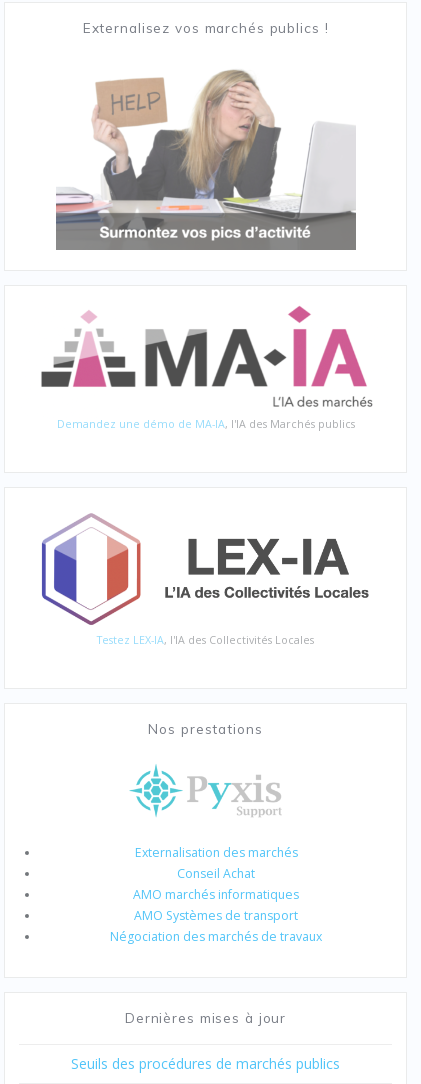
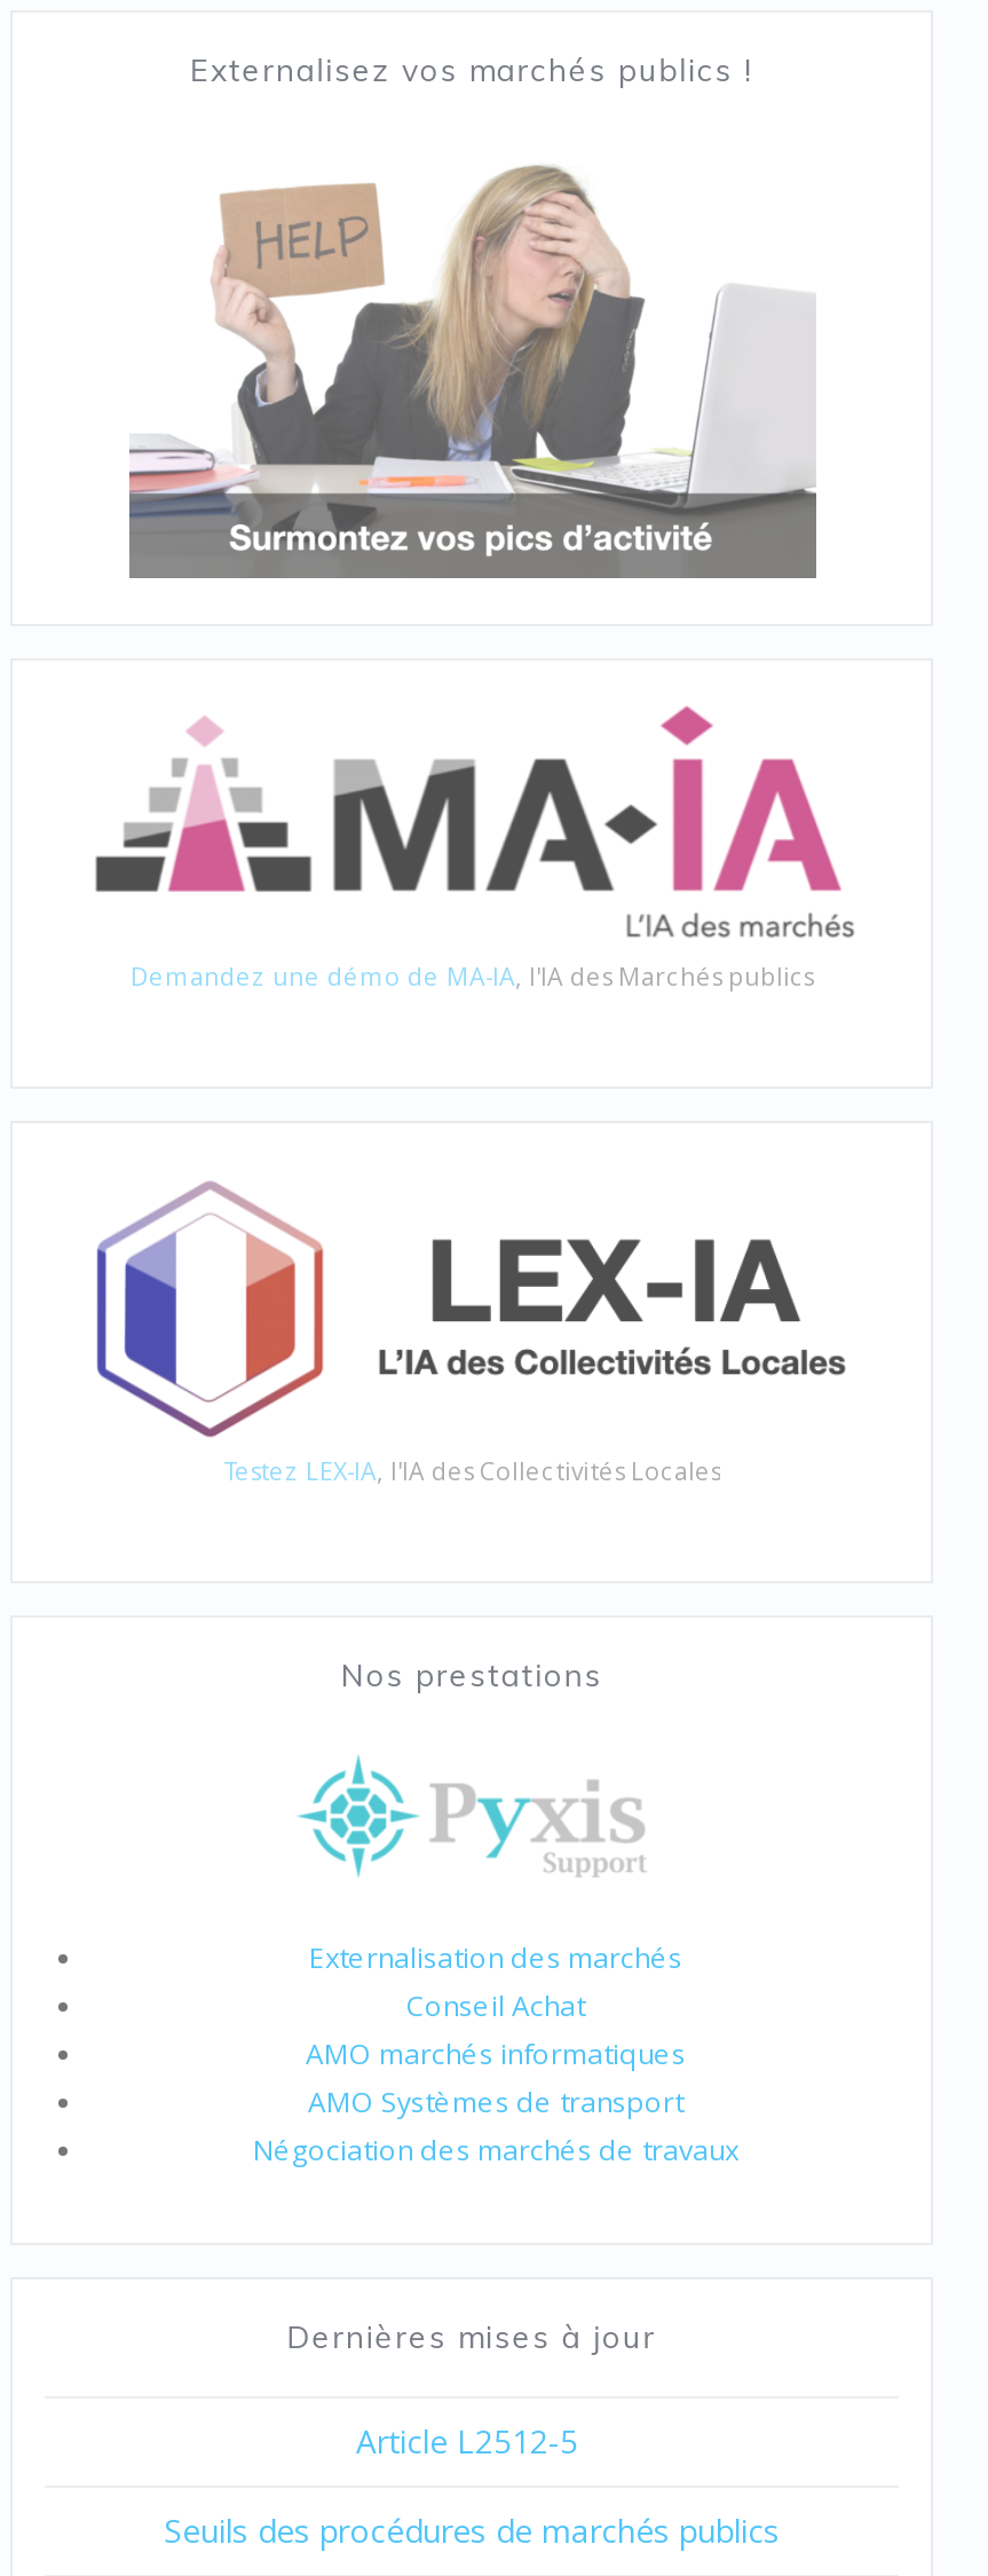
+ Article L2512-5
